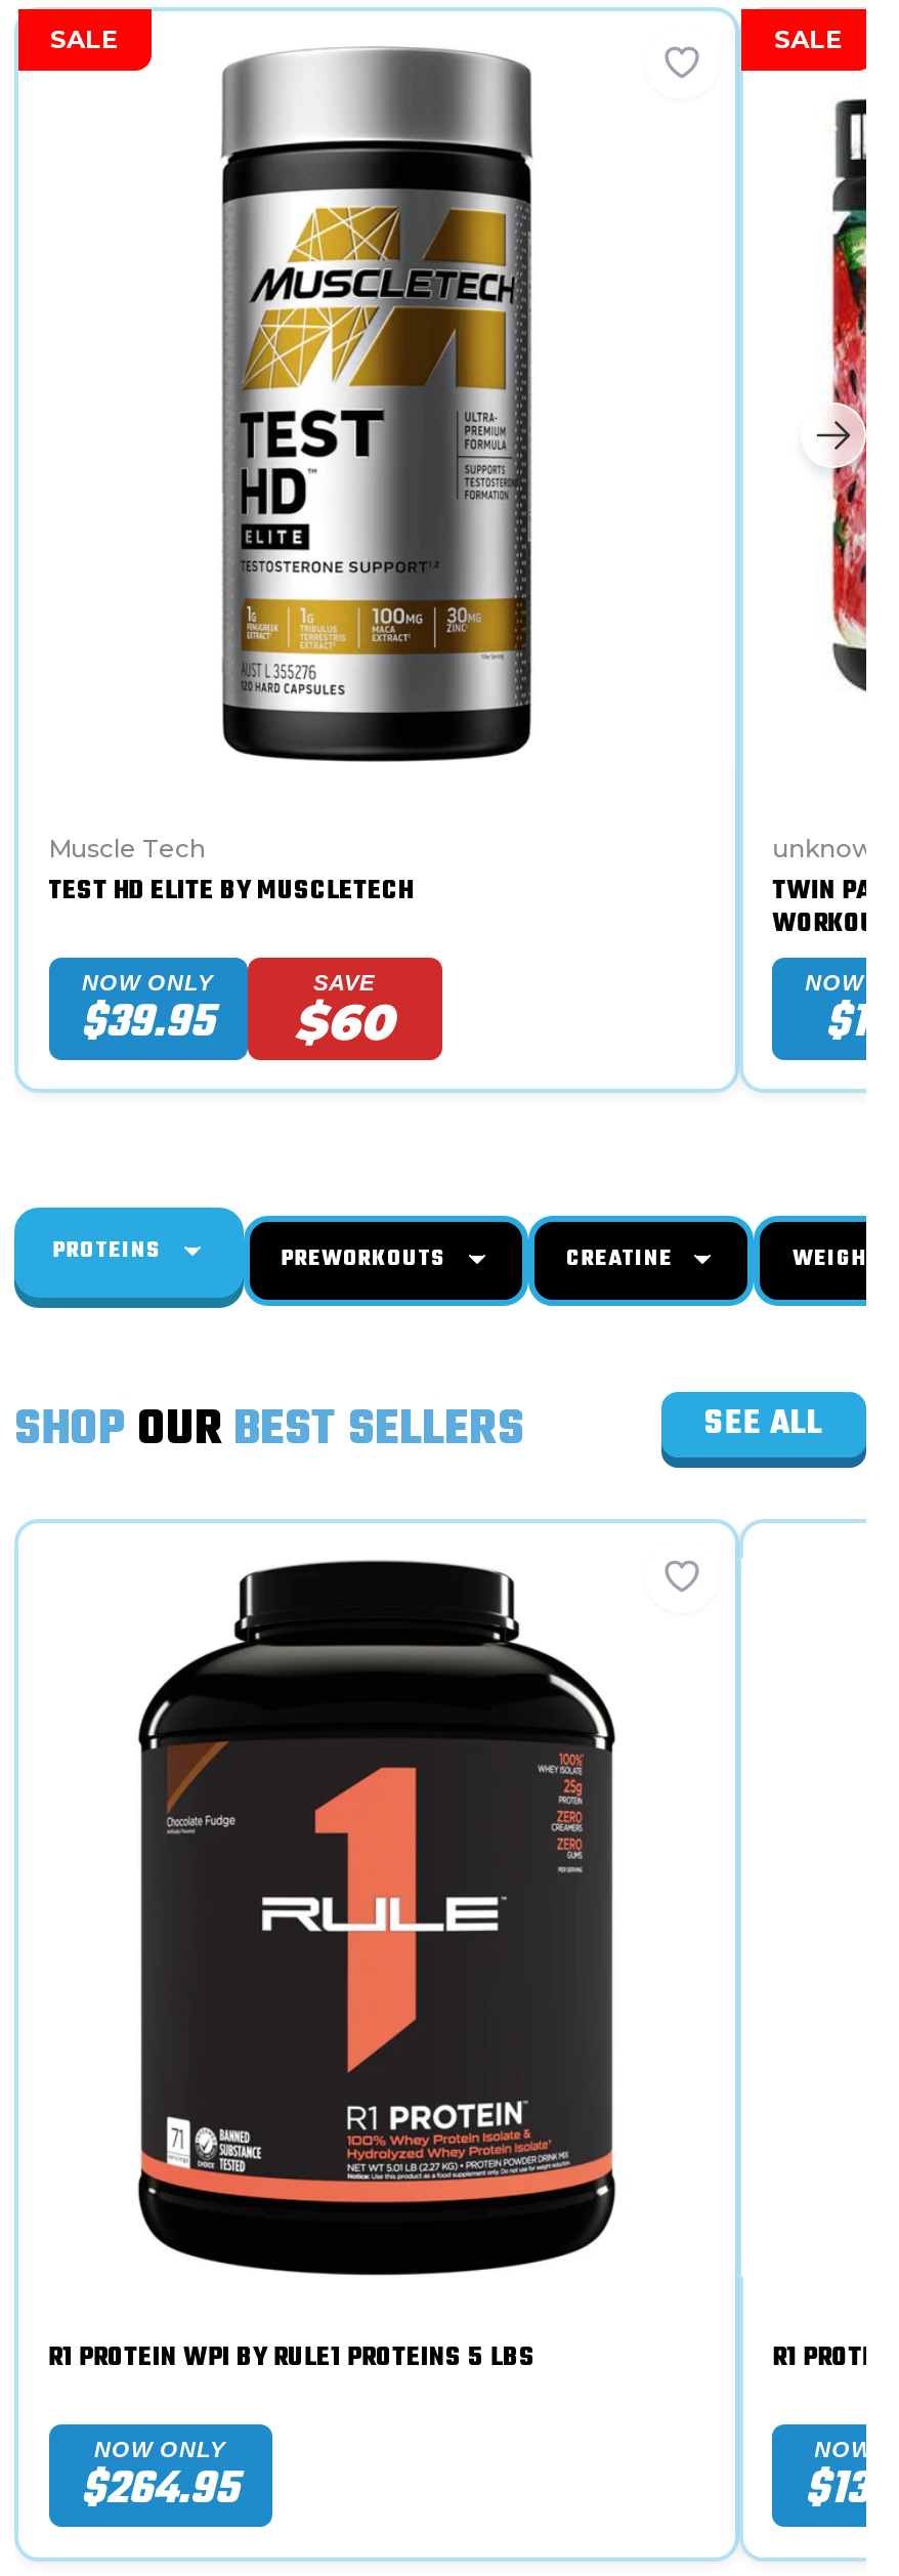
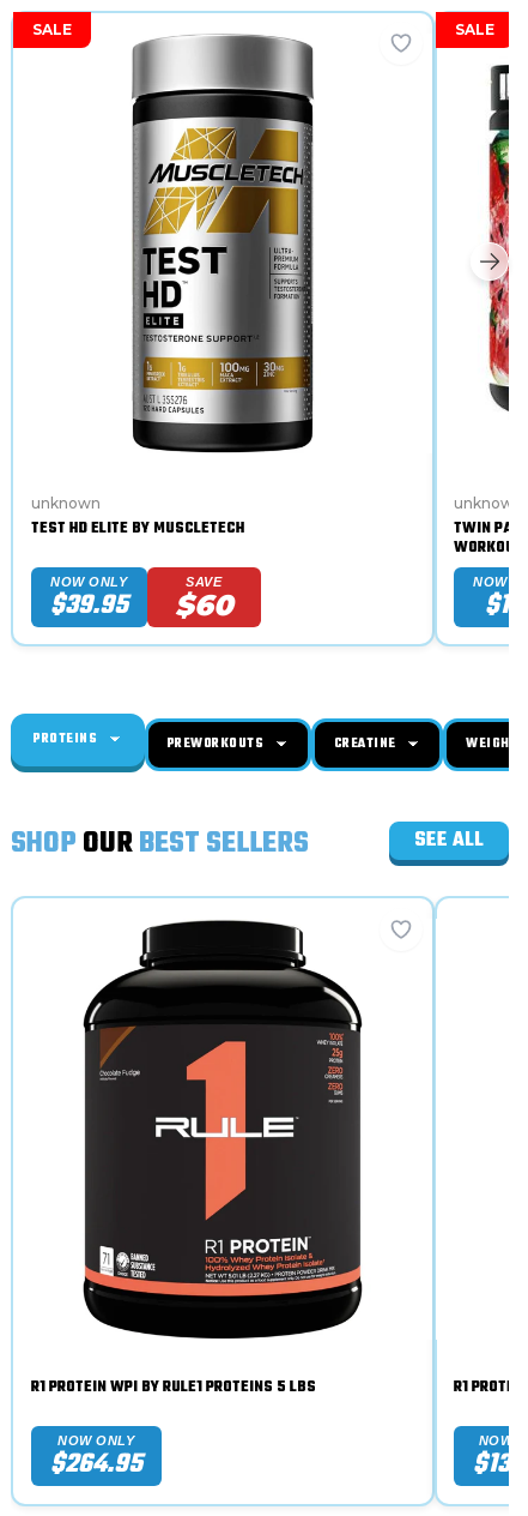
- Muscle Tech
+ unknown
